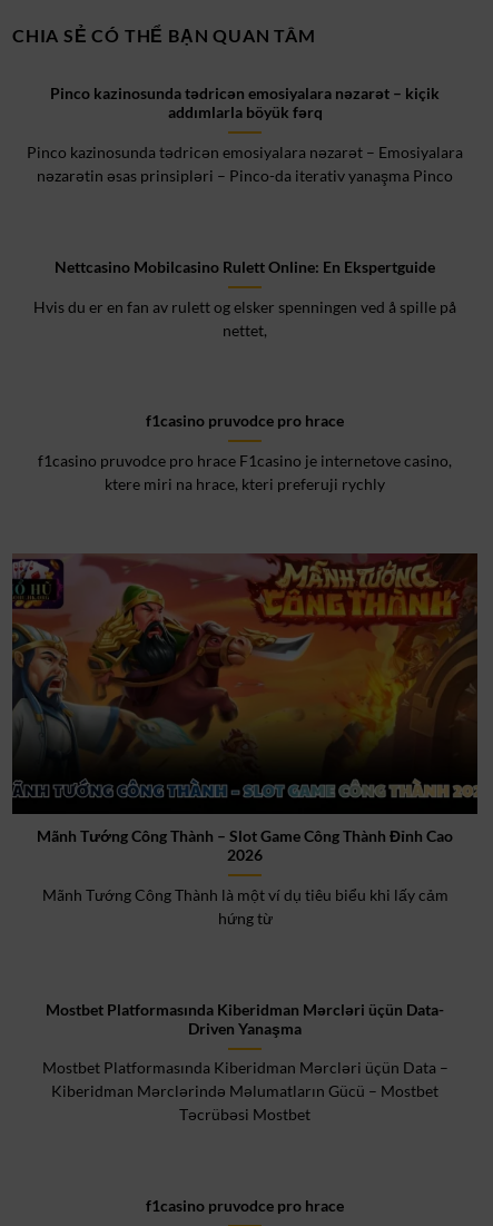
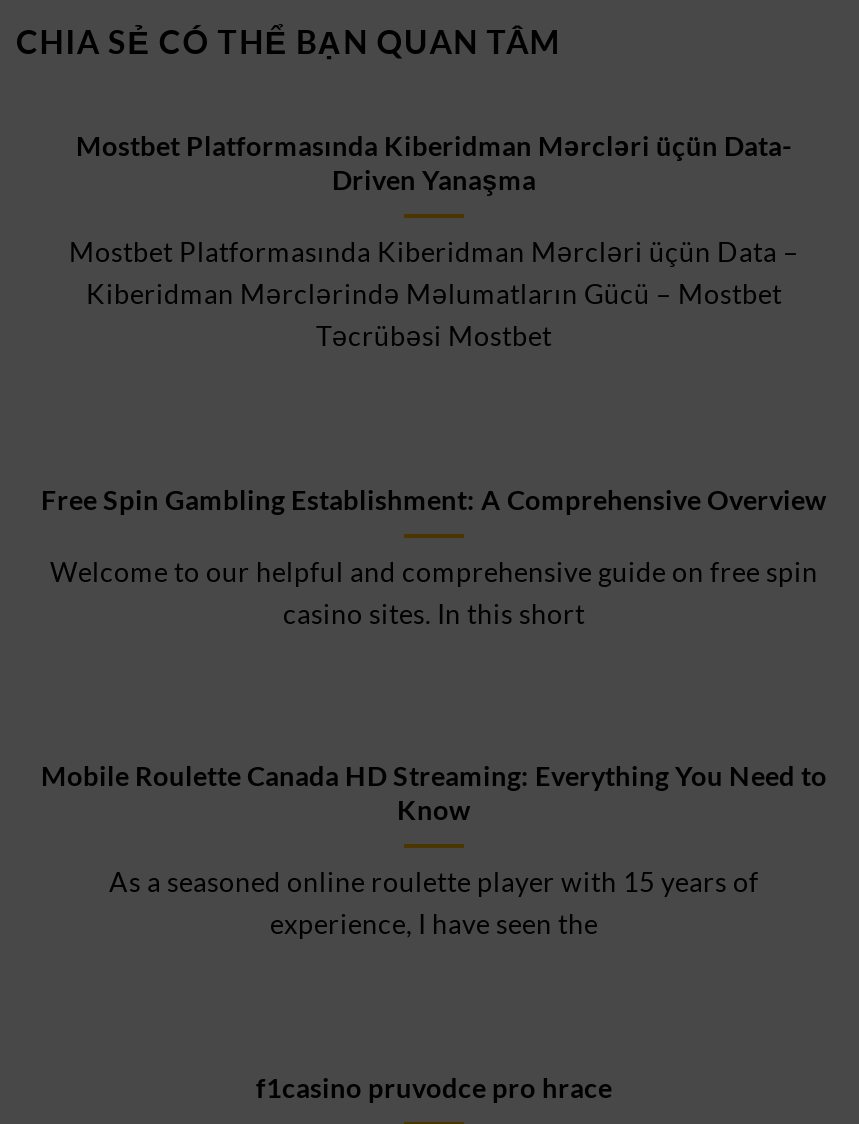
- Pinco kazinosunda tədricən emosiyalara nəzarət – kiçik
- addımlarla böyük fərq
- Pinco kazinosunda tədricən emosiyalara nəzarət – Emosiyalara
- nəzarətin əsas prinsipləri – Pinco-da iterativ yanaşma Pinco

- Nettcasino Mobilcasino Rulett Online: En Ekspertguide
- Hvis du er en fan av rulett og elsker spenningen ved å spille på
- nettet,

- f1casino pruvodce pro hrace
- f1casino pruvodce pro hrace F1casino je internetove casino,
- ktere miri na hrace, kteri preferuji rychly

- [image]
- Mãnh Tướng Công Thành – Slot Game Công Thành Đỉnh Cao
- 2026
- Mãnh Tướng Công Thành là một ví dụ tiêu biểu khi lấy cảm
- hứng từ

moved up: Mostbet Platformasında Kiberidman Mərcləri üçün Data- | Driven Yanaşma | Mostbet Platformasında Kiberidman Mərcləri üçün Data – | Kiberidman Mərclərində Məlumatların Gücü – Mostbet | Təcrübəsi Mostbet

+ Free Spin Gambling Establishment: A Comprehensive Overview
+ Welcome to our helpful and comprehensive guide on free spin
+ casino sites. In this short

+ Mobile Roulette Canada HD Streaming: Everything You Need to
+ Know
+ As a seasoned online roulette player with 15 years of
+ experience, I have seen the
